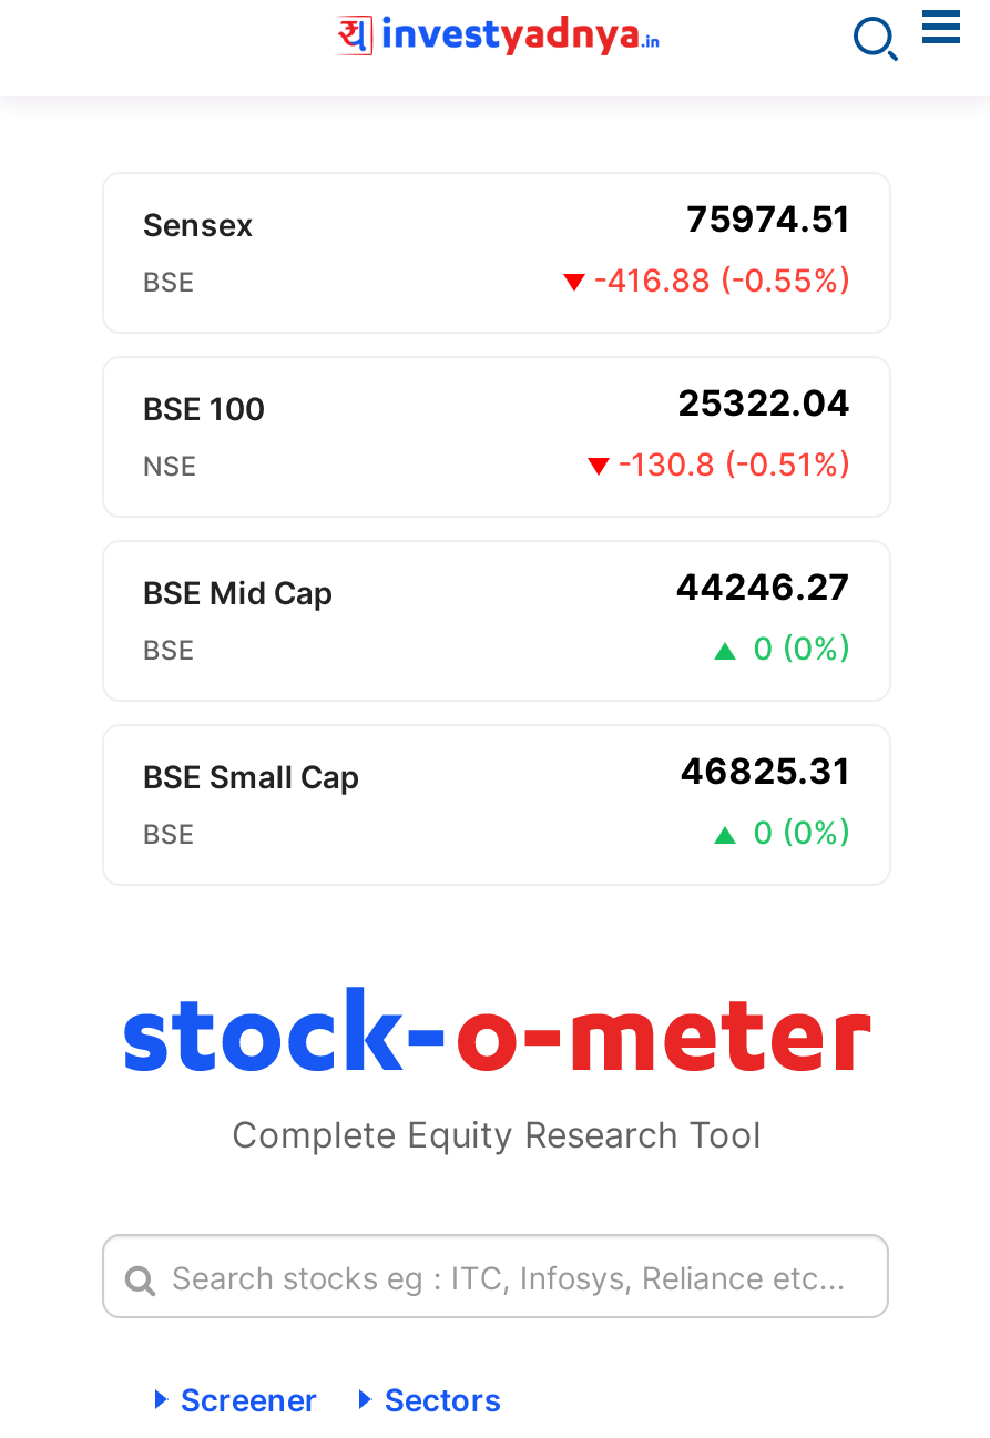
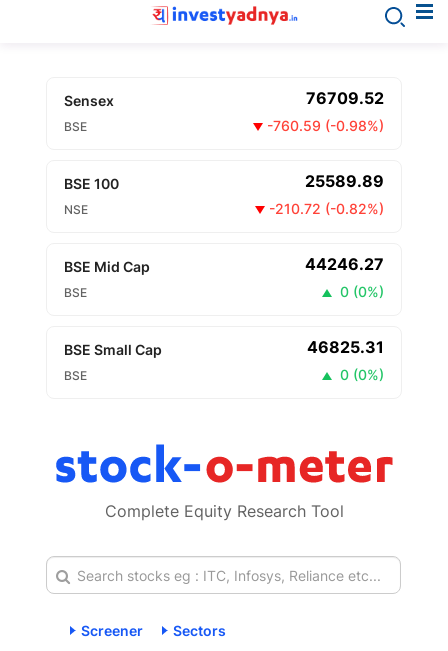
- 75974.51
+ 76709.52

- -416.88 (-0.55%)
+ -760.59 (-0.98%)

- 25322.04
+ 25589.89

- -130.8 (-0.51%)
+ -210.72 (-0.82%)
